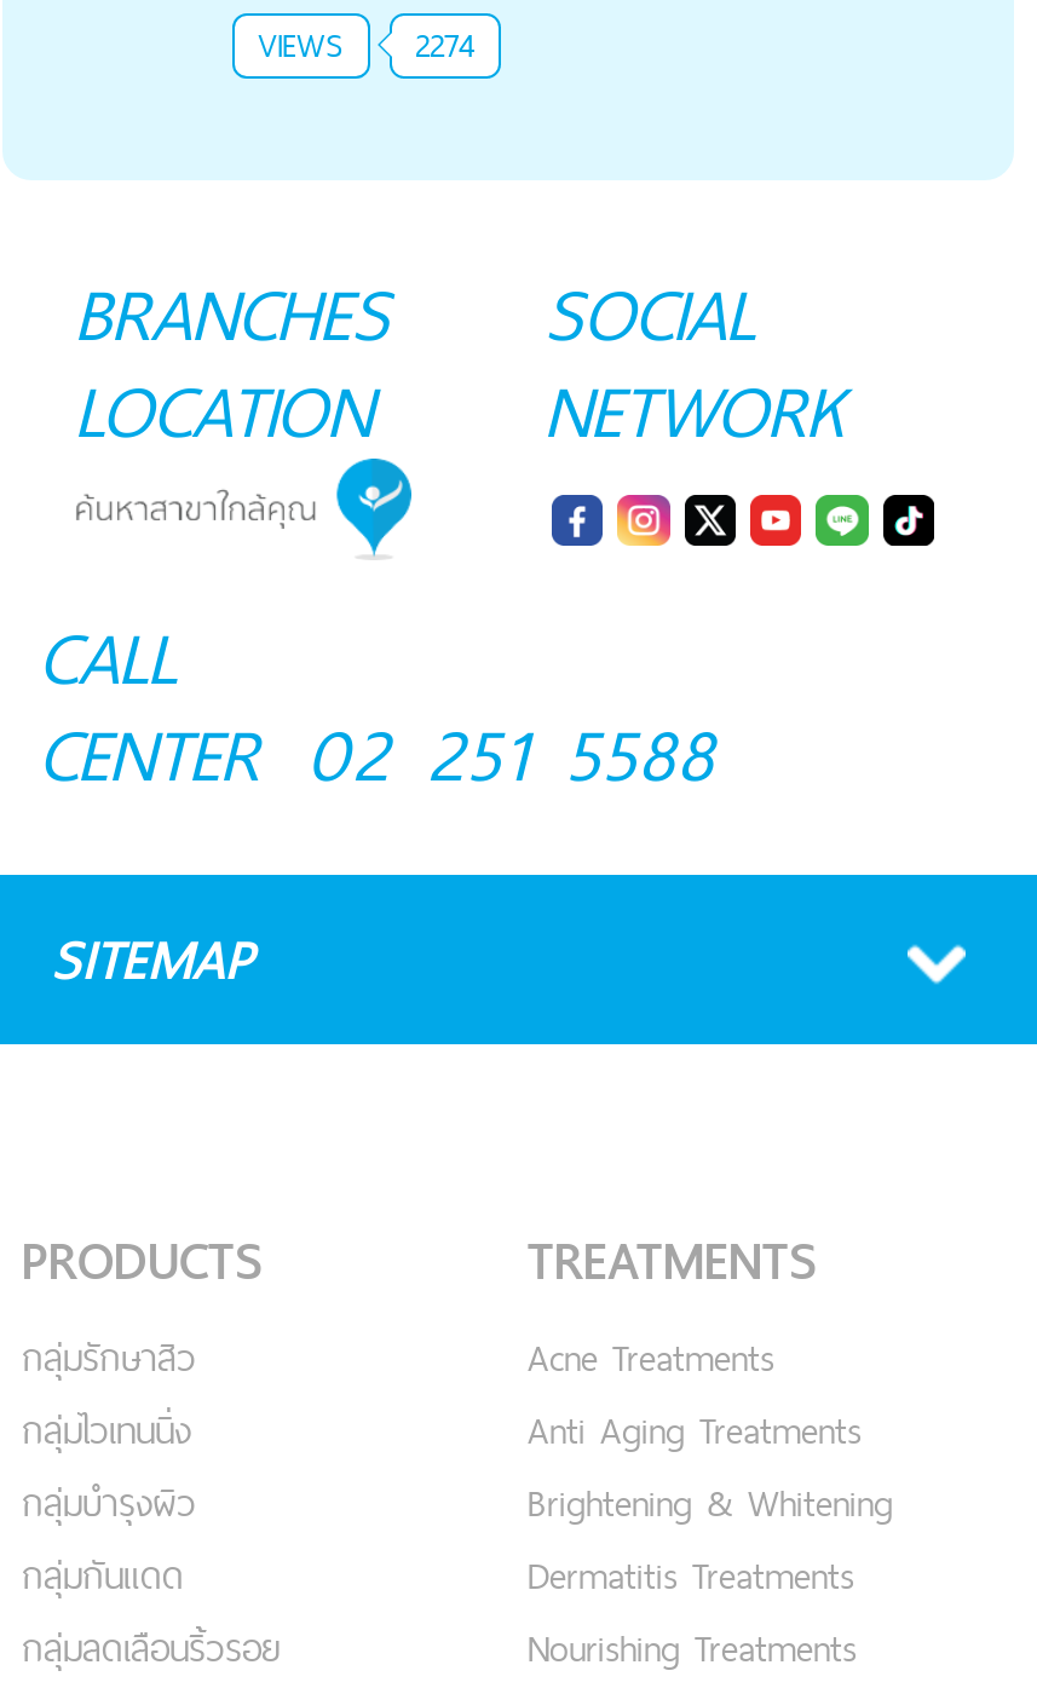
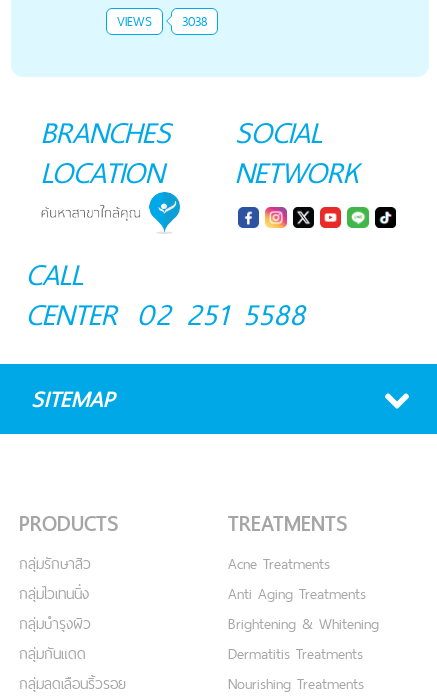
- VIEWS 2274
+ VIEWS 3038
